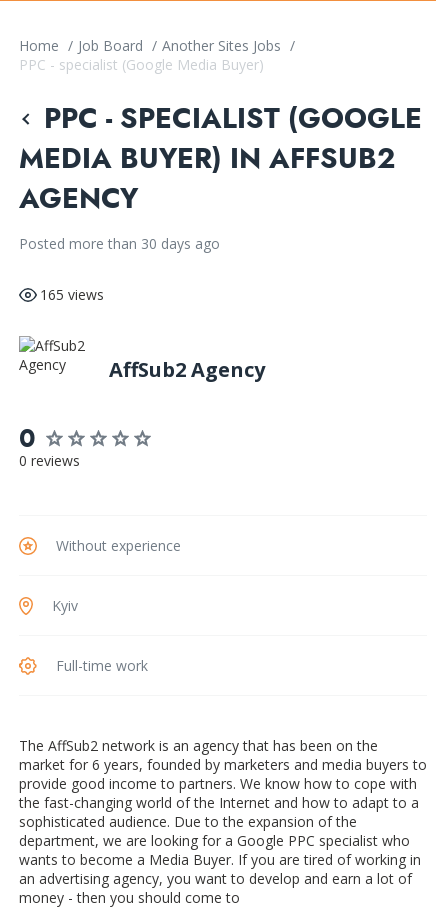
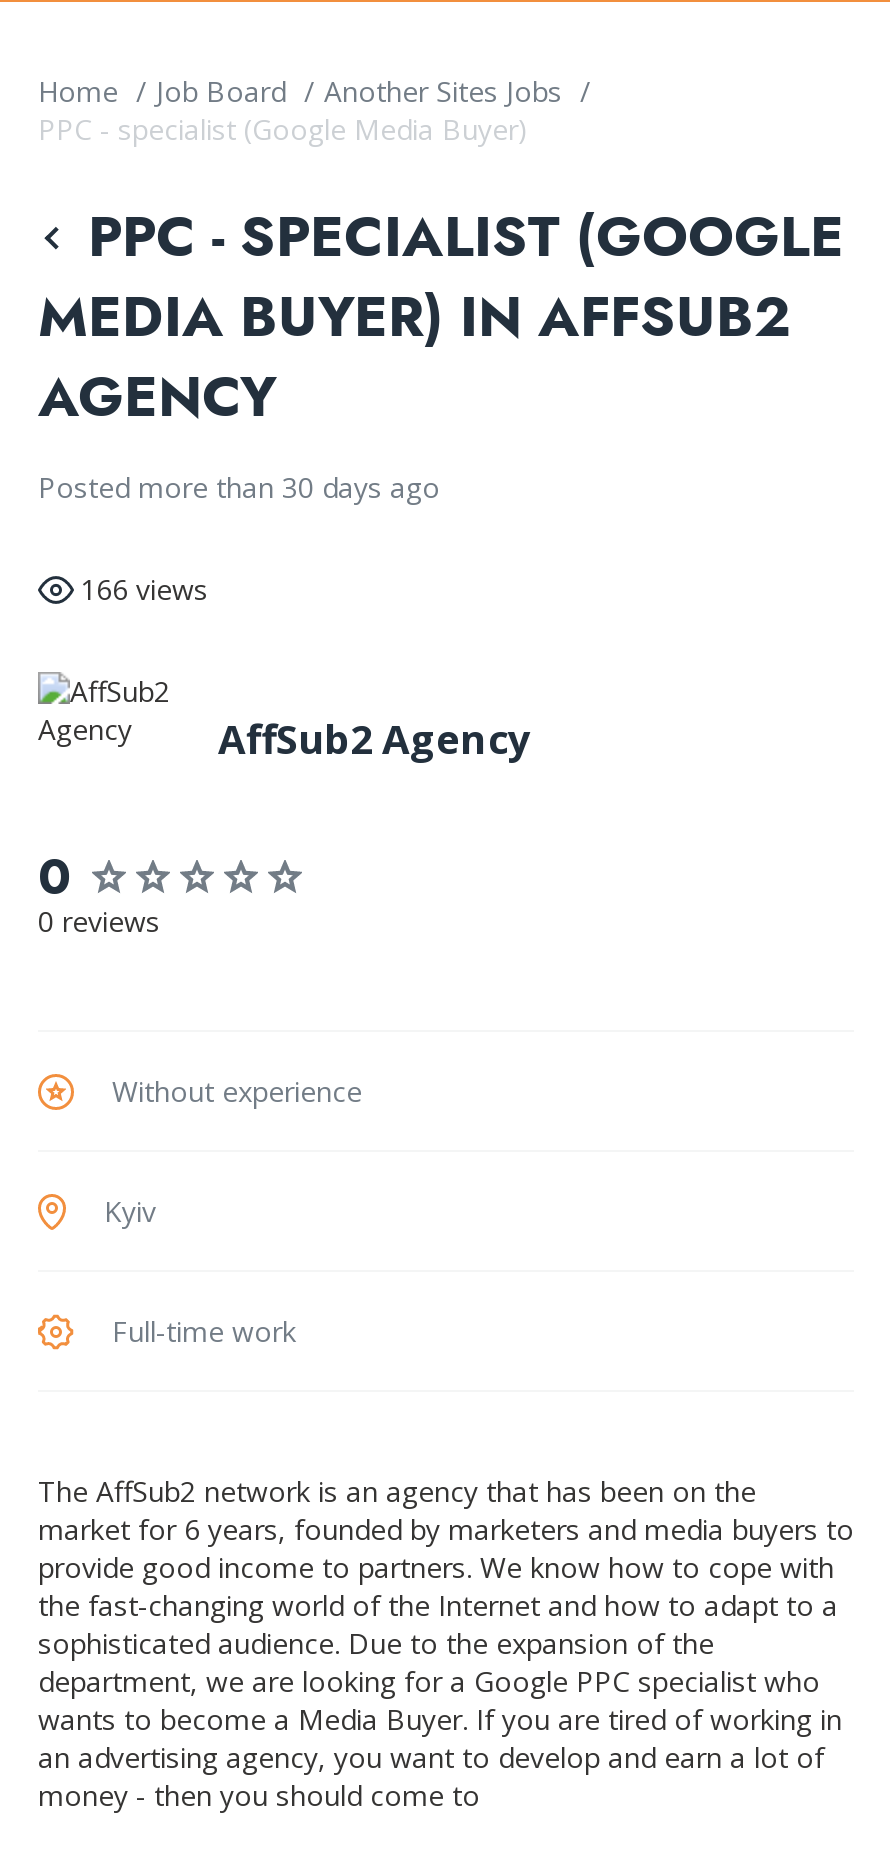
- 165 views
+ 166 views
